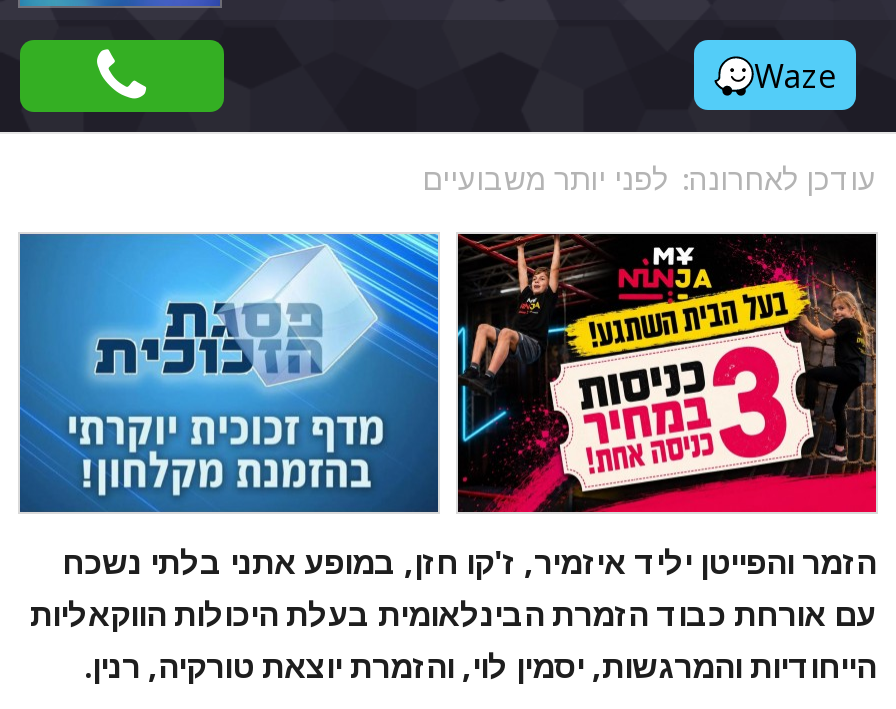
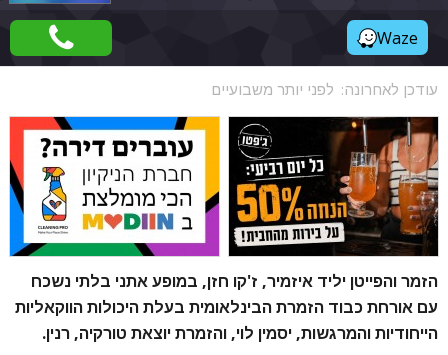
- [image]
+ [image]

- [image]
+ [image]
